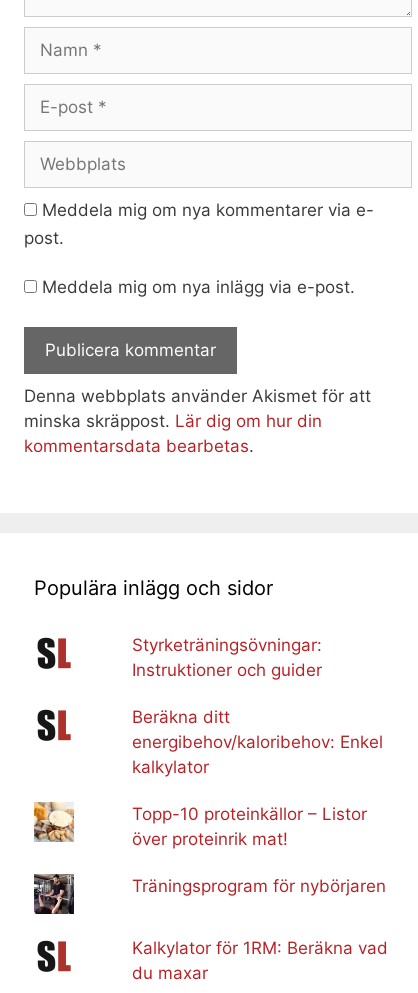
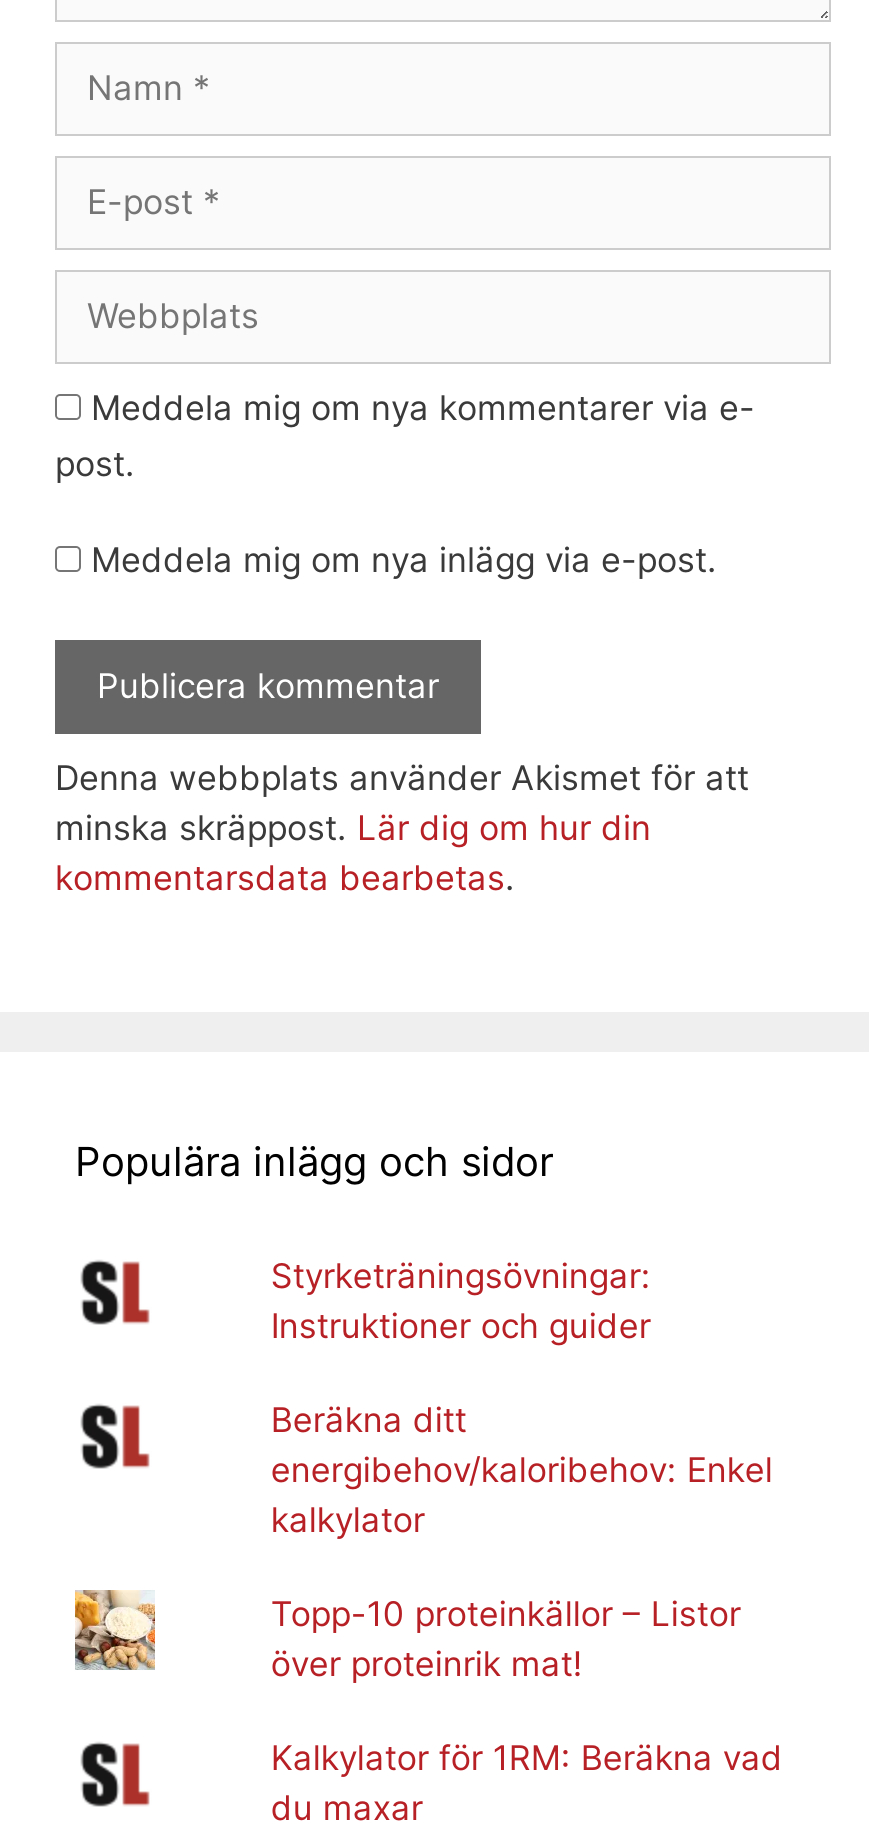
- [image]

- Träningsprogram för nybörjaren
